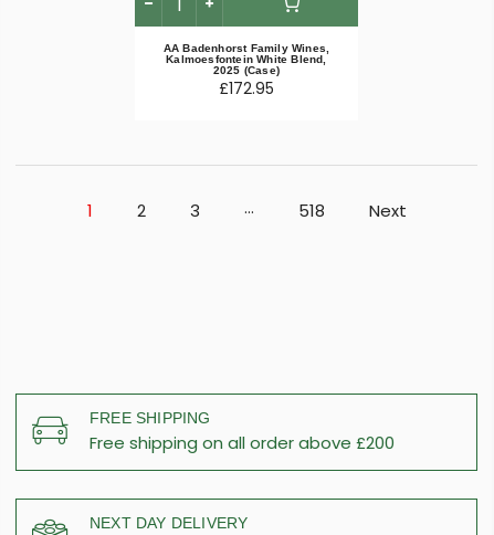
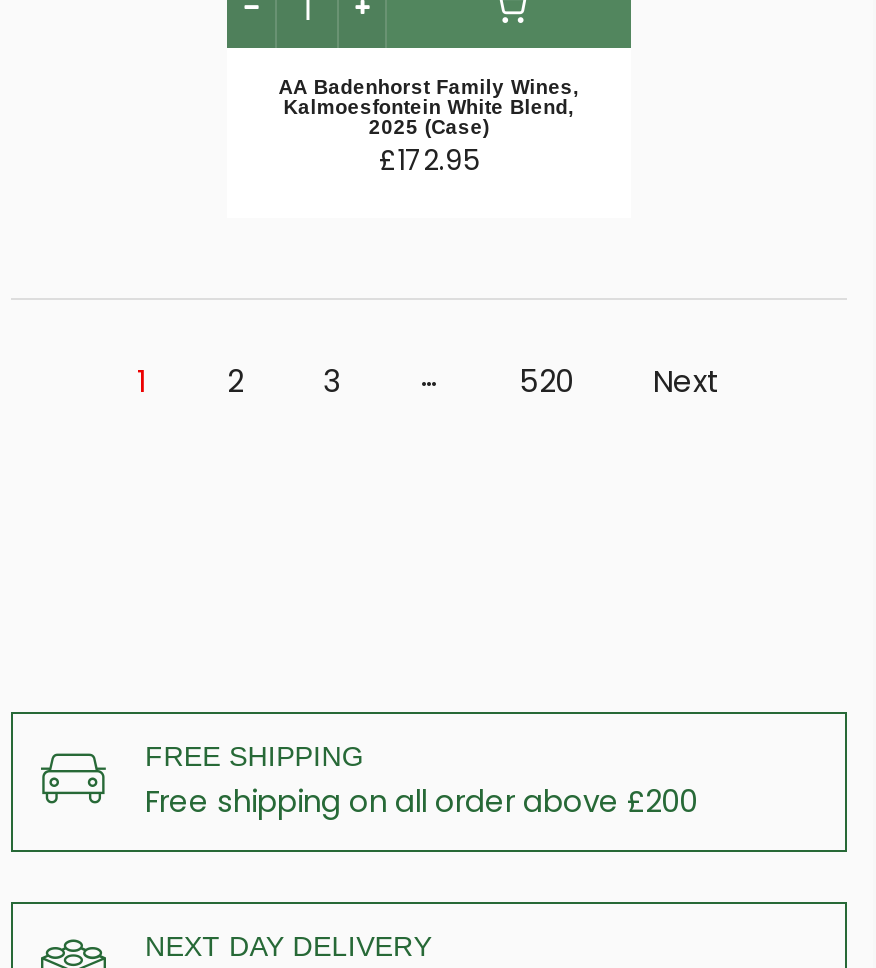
- 518
+ 520
